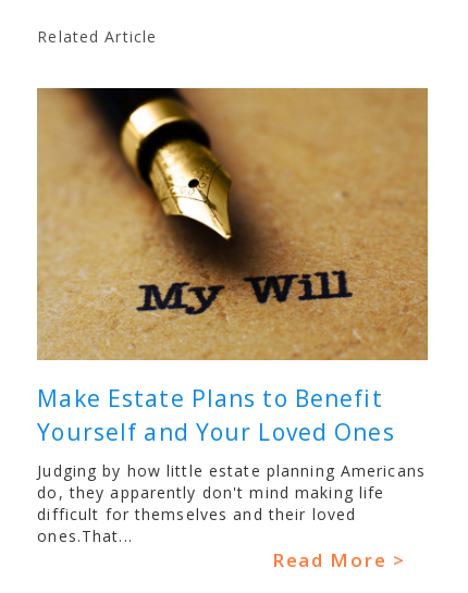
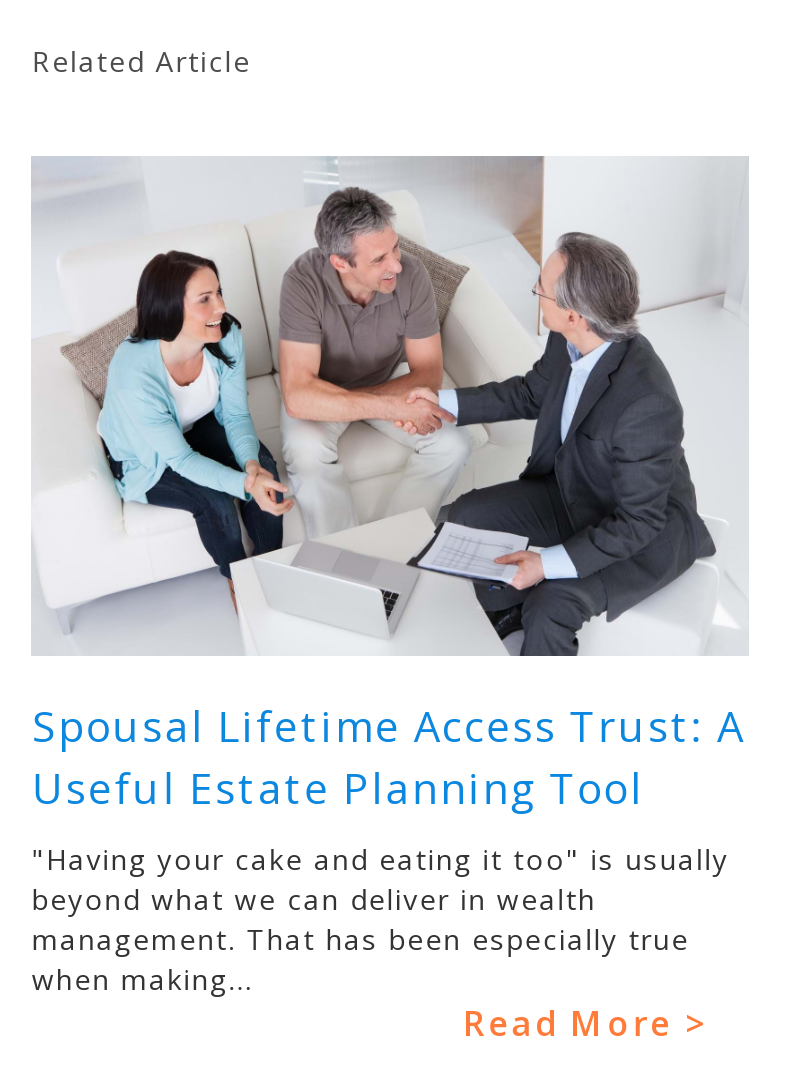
- [image]
- Make Estate Plans to Benefit
- Yourself and Your Loved Ones
- Judging by how little estate planning Americans
- do, they apparently don't mind making life
- difficult for themselves and their loved
- ones.That...
+ [image]
+ Spousal Lifetime Access Trust: A
+ Useful Estate Planning Tool
+ "Having your cake and eating it too" is usually
+ beyond what we can deliver in wealth
+ management. That has been especially true
+ when making...
